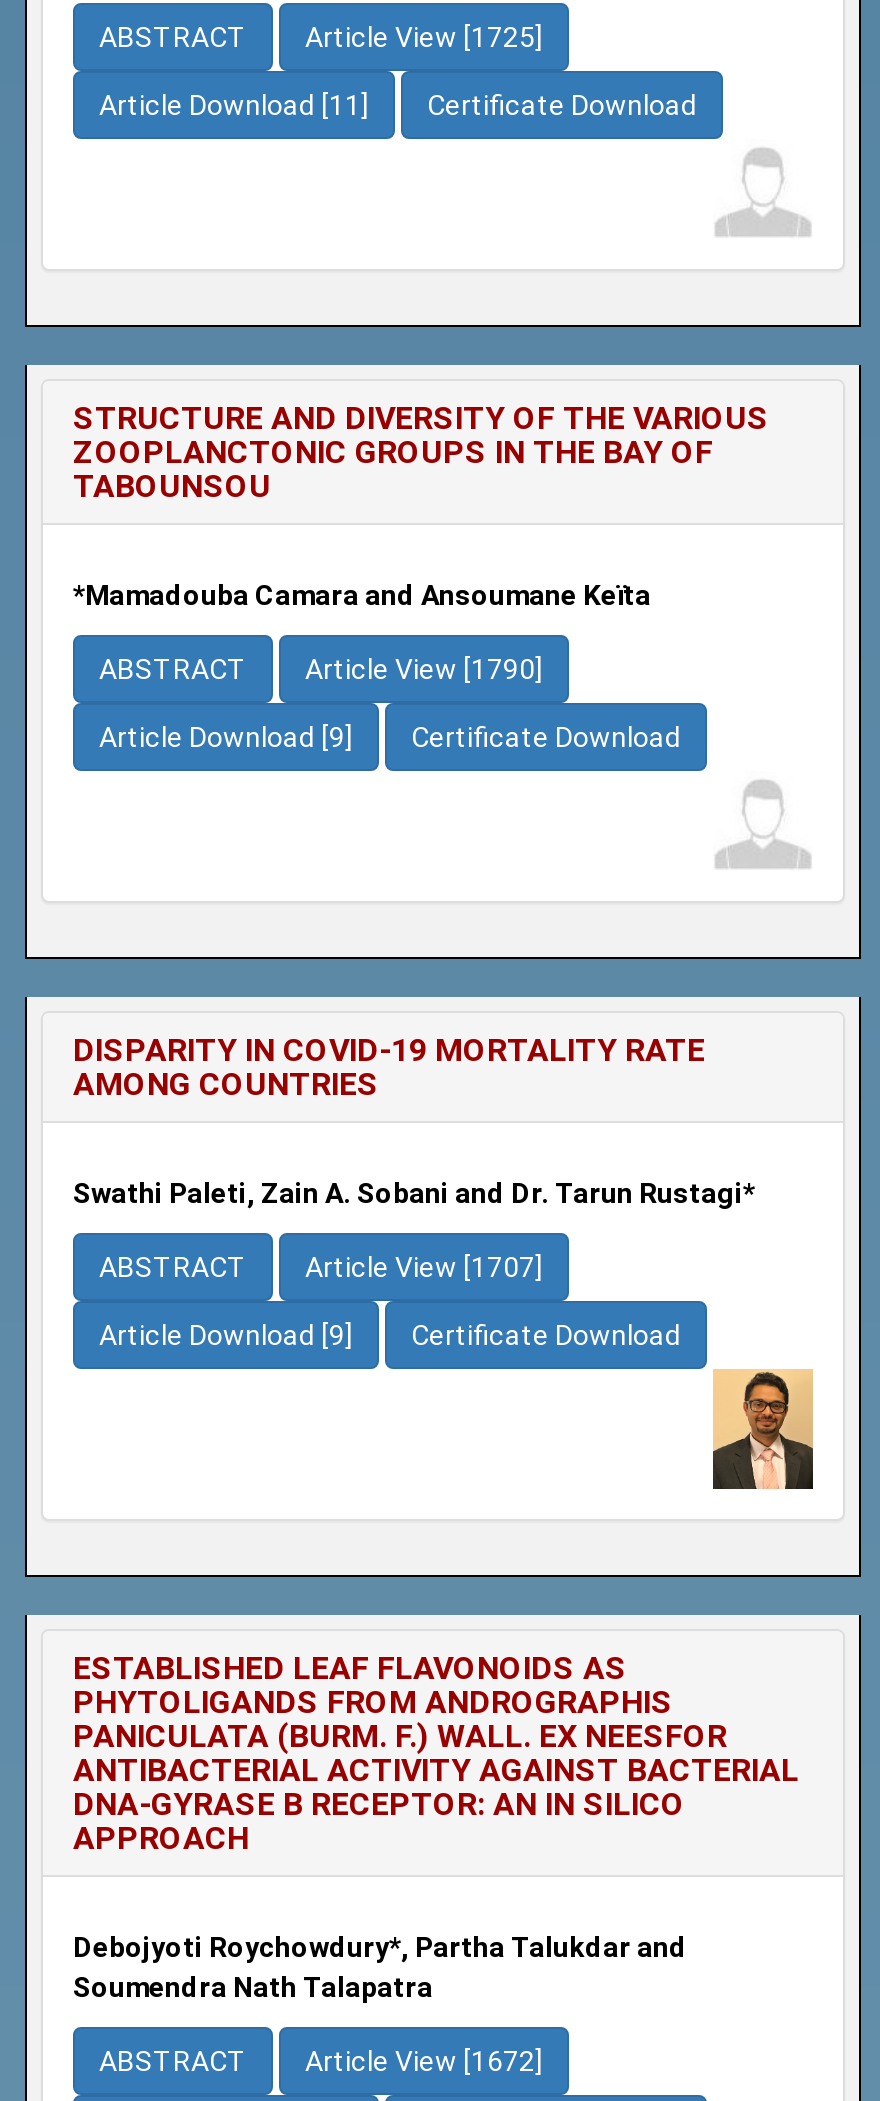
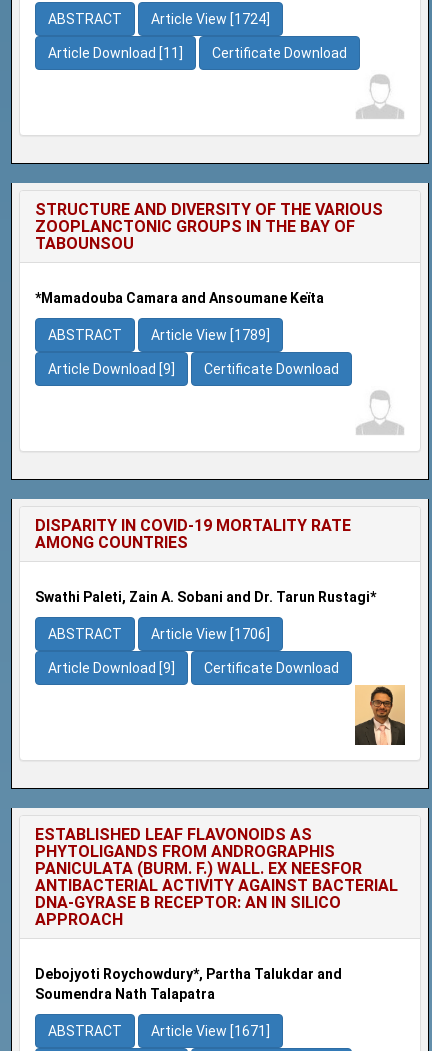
- ABSTRACT Article View [1725]
+ ABSTRACT Article View [1724]

- ABSTRACT Article View [1790]
+ ABSTRACT Article View [1789]

- ABSTRACT Article View [1707]
+ ABSTRACT Article View [1706]

- ABSTRACT Article View [1672]
+ ABSTRACT Article View [1671]
